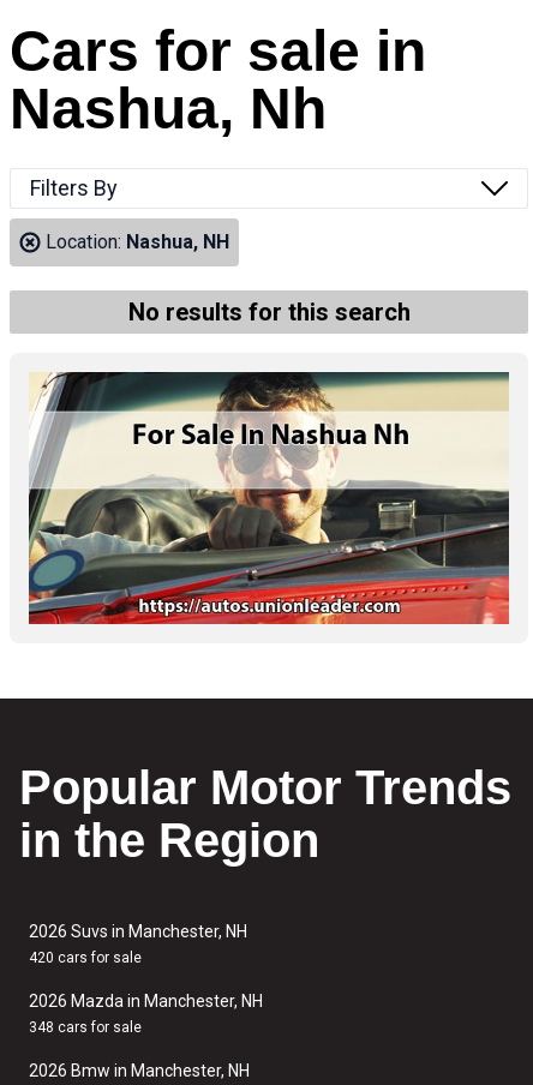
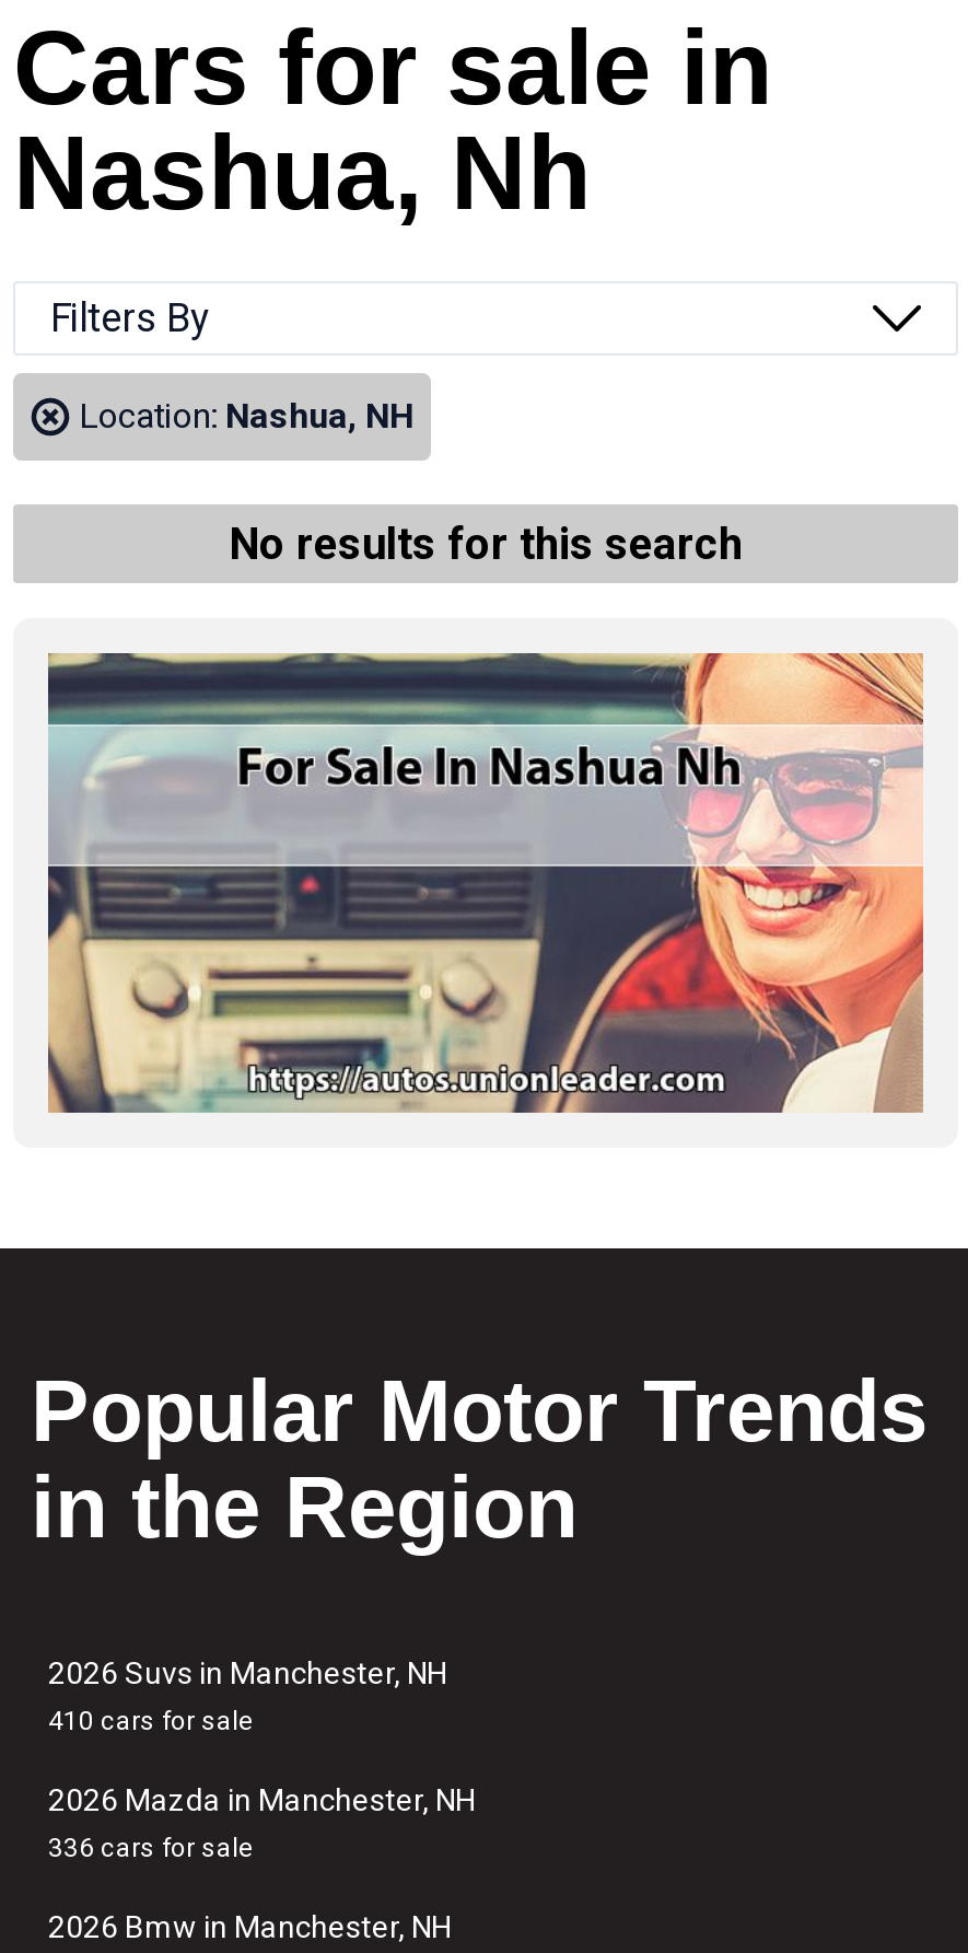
- [image]
+ [image]

- 420 cars for sale
+ 410 cars for sale

- 348 cars for sale
+ 336 cars for sale
